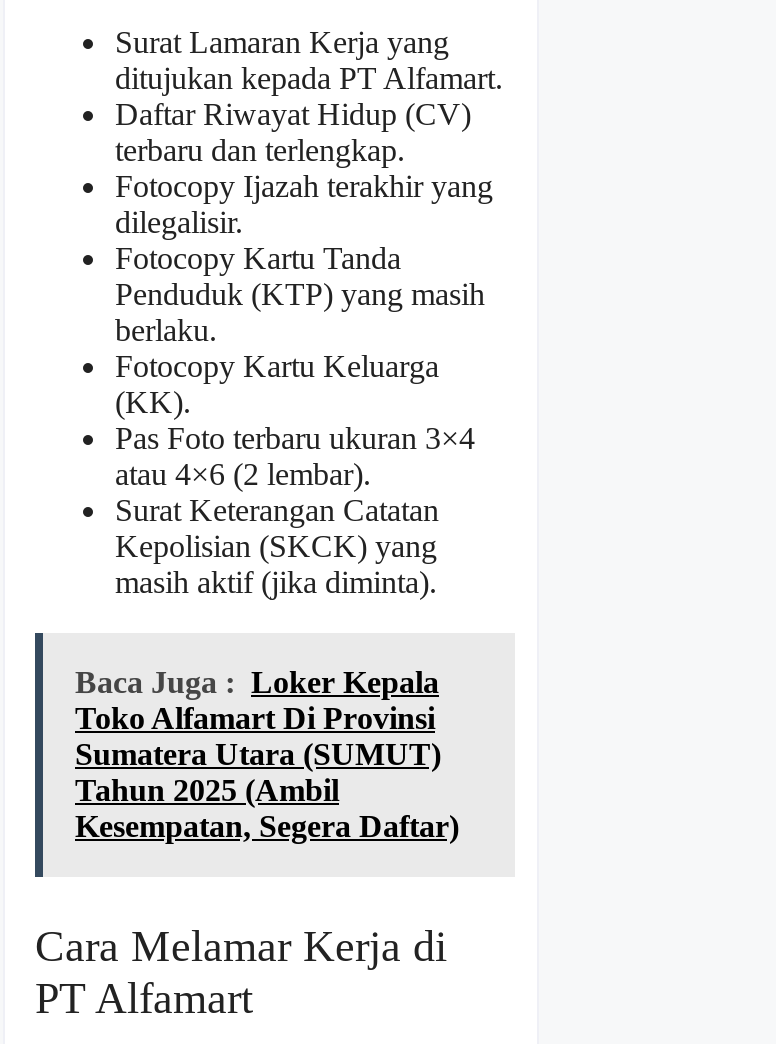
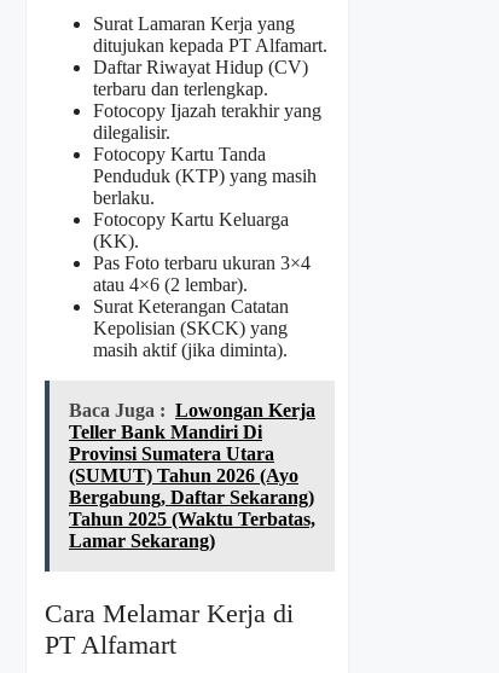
- Baca Juga : Loker Kepala
- Toko Alfamart Di Provinsi
- Sumatera Utara (SUMUT)
- Tahun 2025 (Ambil
- Kesempatan, Segera Daftar)
+ Baca Juga : Lowongan Kerja
+ Teller Bank Mandiri Di
+ Provinsi Sumatera Utara
+ (SUMUT) Tahun 2026 (Ayo
+ Bergabung, Daftar Sekarang)
+ Tahun 2025 (Waktu Terbatas,
+ Lamar Sekarang)
